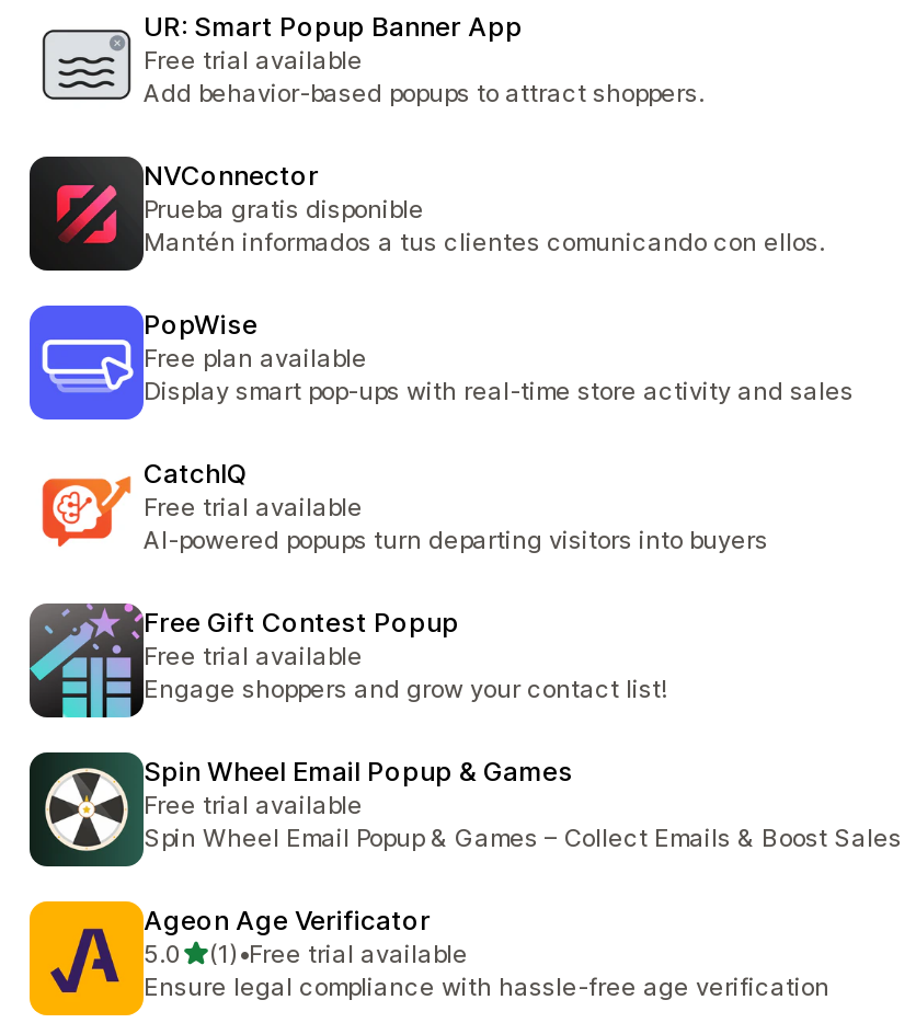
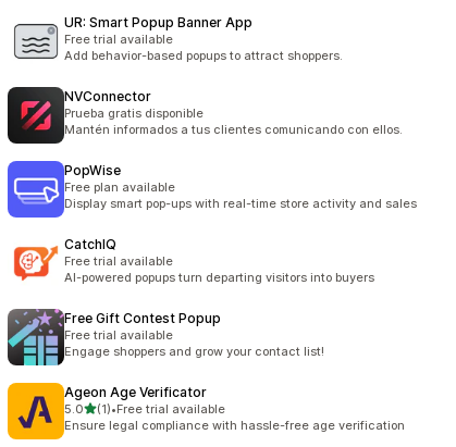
- [image]
- Spin Wheel Email Popup & Games
- Free trial available
- Spin Wheel Email Popup & Games – Collect Emails & Boost Sales
